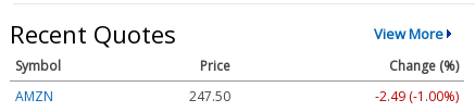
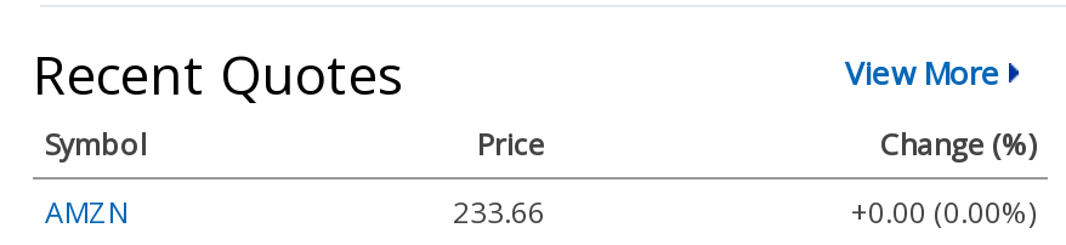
- 247.50
+ 233.66

- -2.49 (-1.00%)
+ +0.00 (0.00%)
